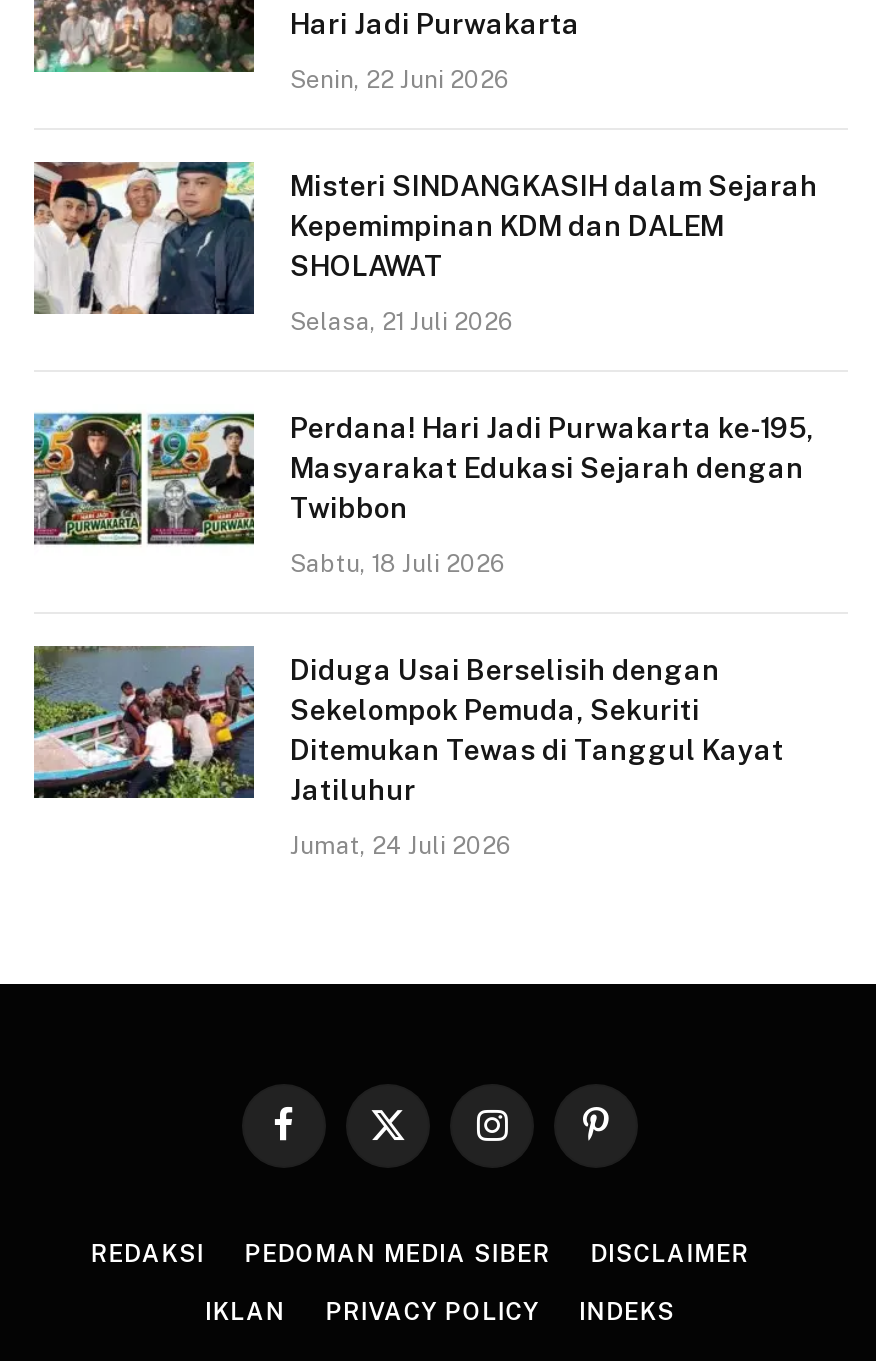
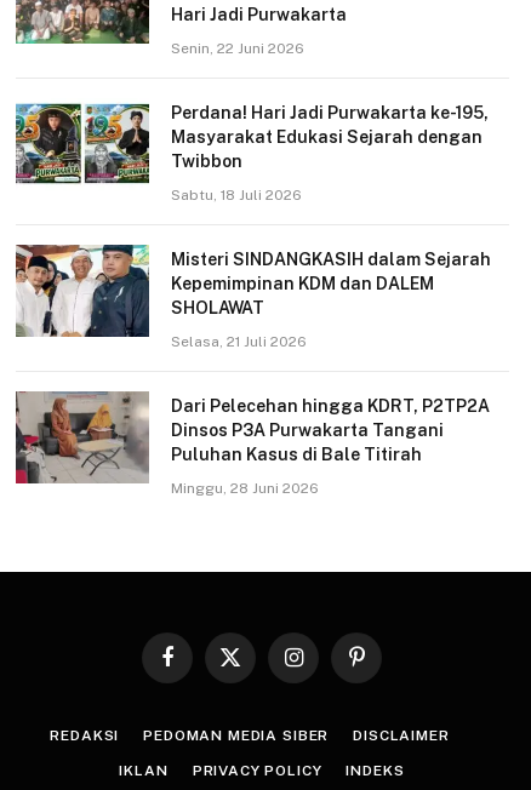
moved down: [image] | Misteri SINDANGKASIH dalam Sejarah | Kepemimpinan KDM dan DALEM | SHOLAWAT | Selasa, 21 Juli 2026

moved up: [image] | Perdana! Hari Jadi Purwakarta ke-195, | Masyarakat Edukasi Sejarah dengan | Twibbon | Sabtu, 18 Juli 2026

- [image]
- Diduga Usai Berselisih dengan
- Sekelompok Pemuda, Sekuriti
- Ditemukan Tewas di Tanggul Kayat
- Jatiluhur
- Jumat, 24 Juli 2026
+ [image]
+ Dari Pelecehan hingga KDRT, P2TP2A
+ Dinsos P3A Purwakarta Tangani
+ Puluhan Kasus di Bale Titirah
+ Minggu, 28 Juni 2026
